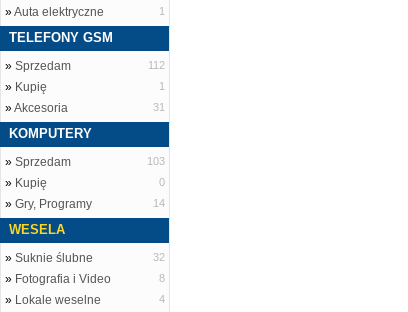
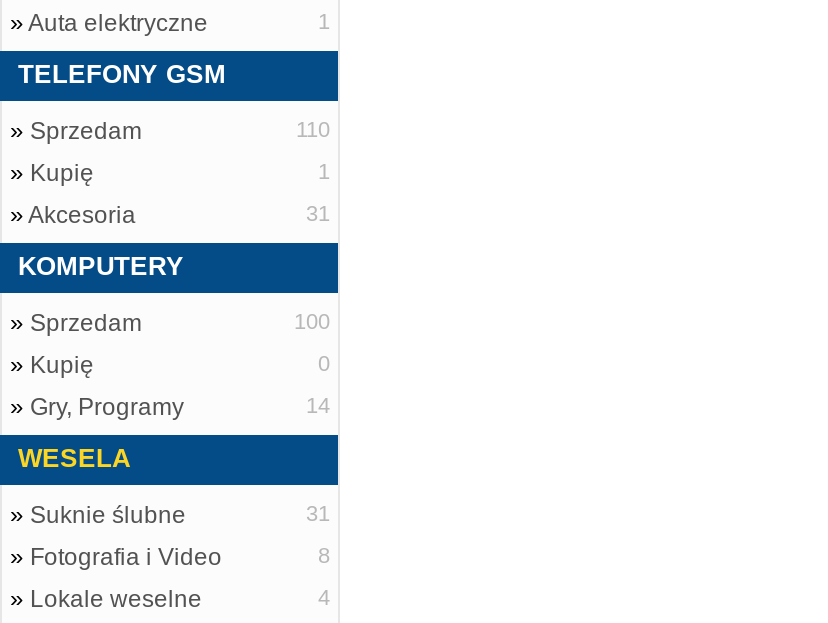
- 112
+ 110

- 103
+ 100

- 32
+ 31
